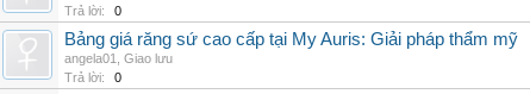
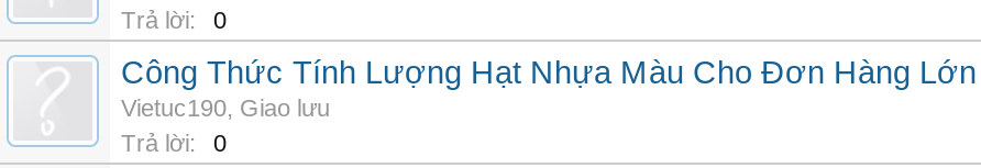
- Bảng giá răng sứ cao cấp tại My Auris: Giải pháp thẩm mỹ
- angela01, Giao lưu
+ Công Thức Tính Lượng Hạt Nhựa Màu Cho Đơn Hàng Lớn
+ Vietuc190, Giao lưu
